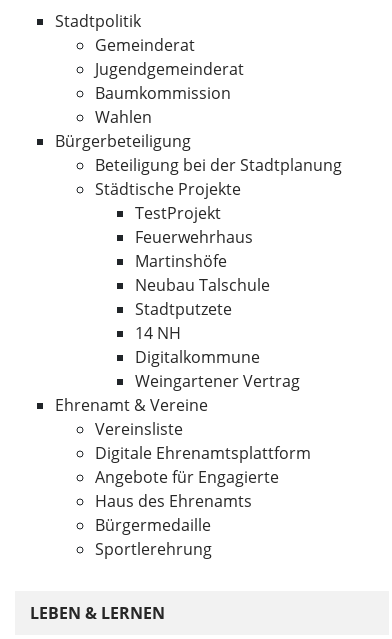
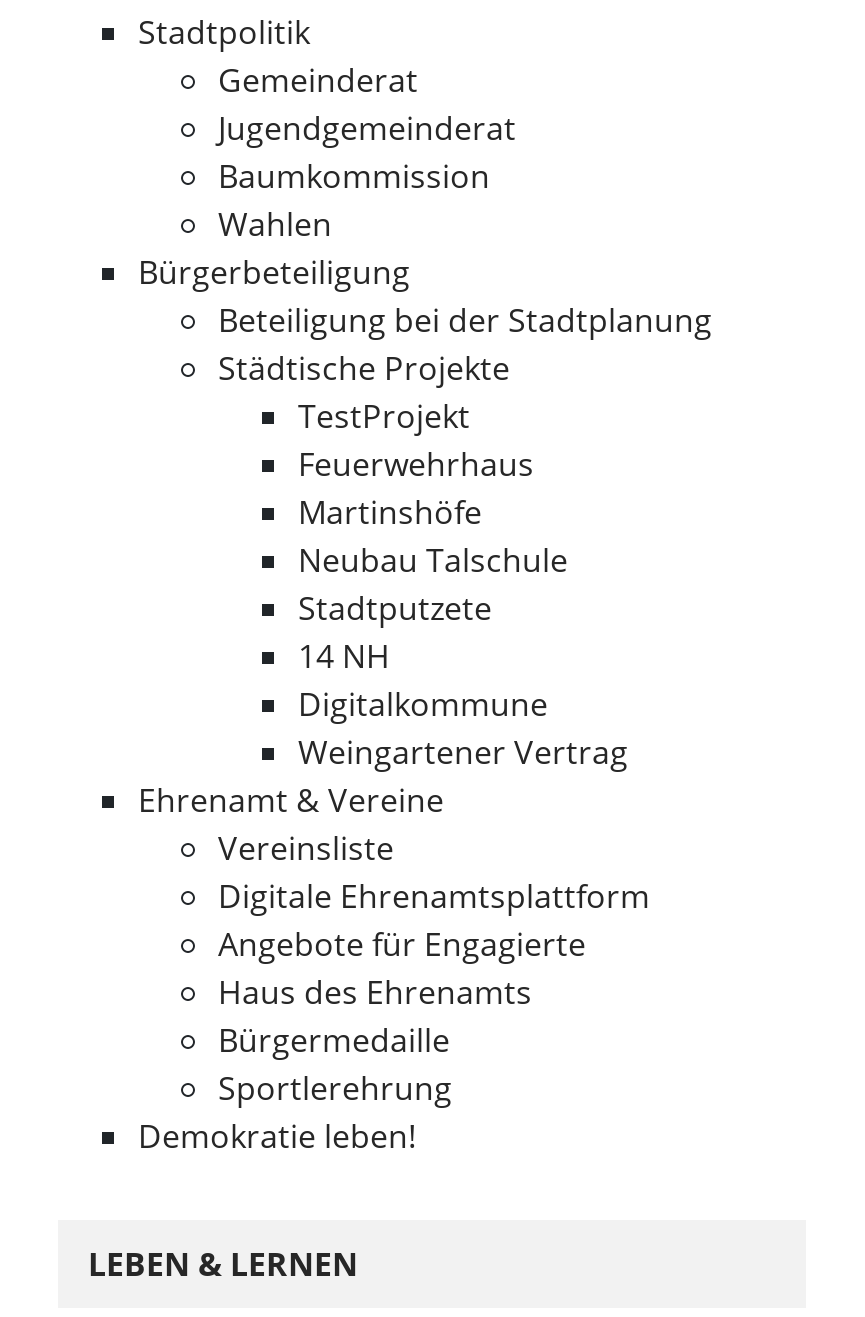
+ Demokratie leben!
